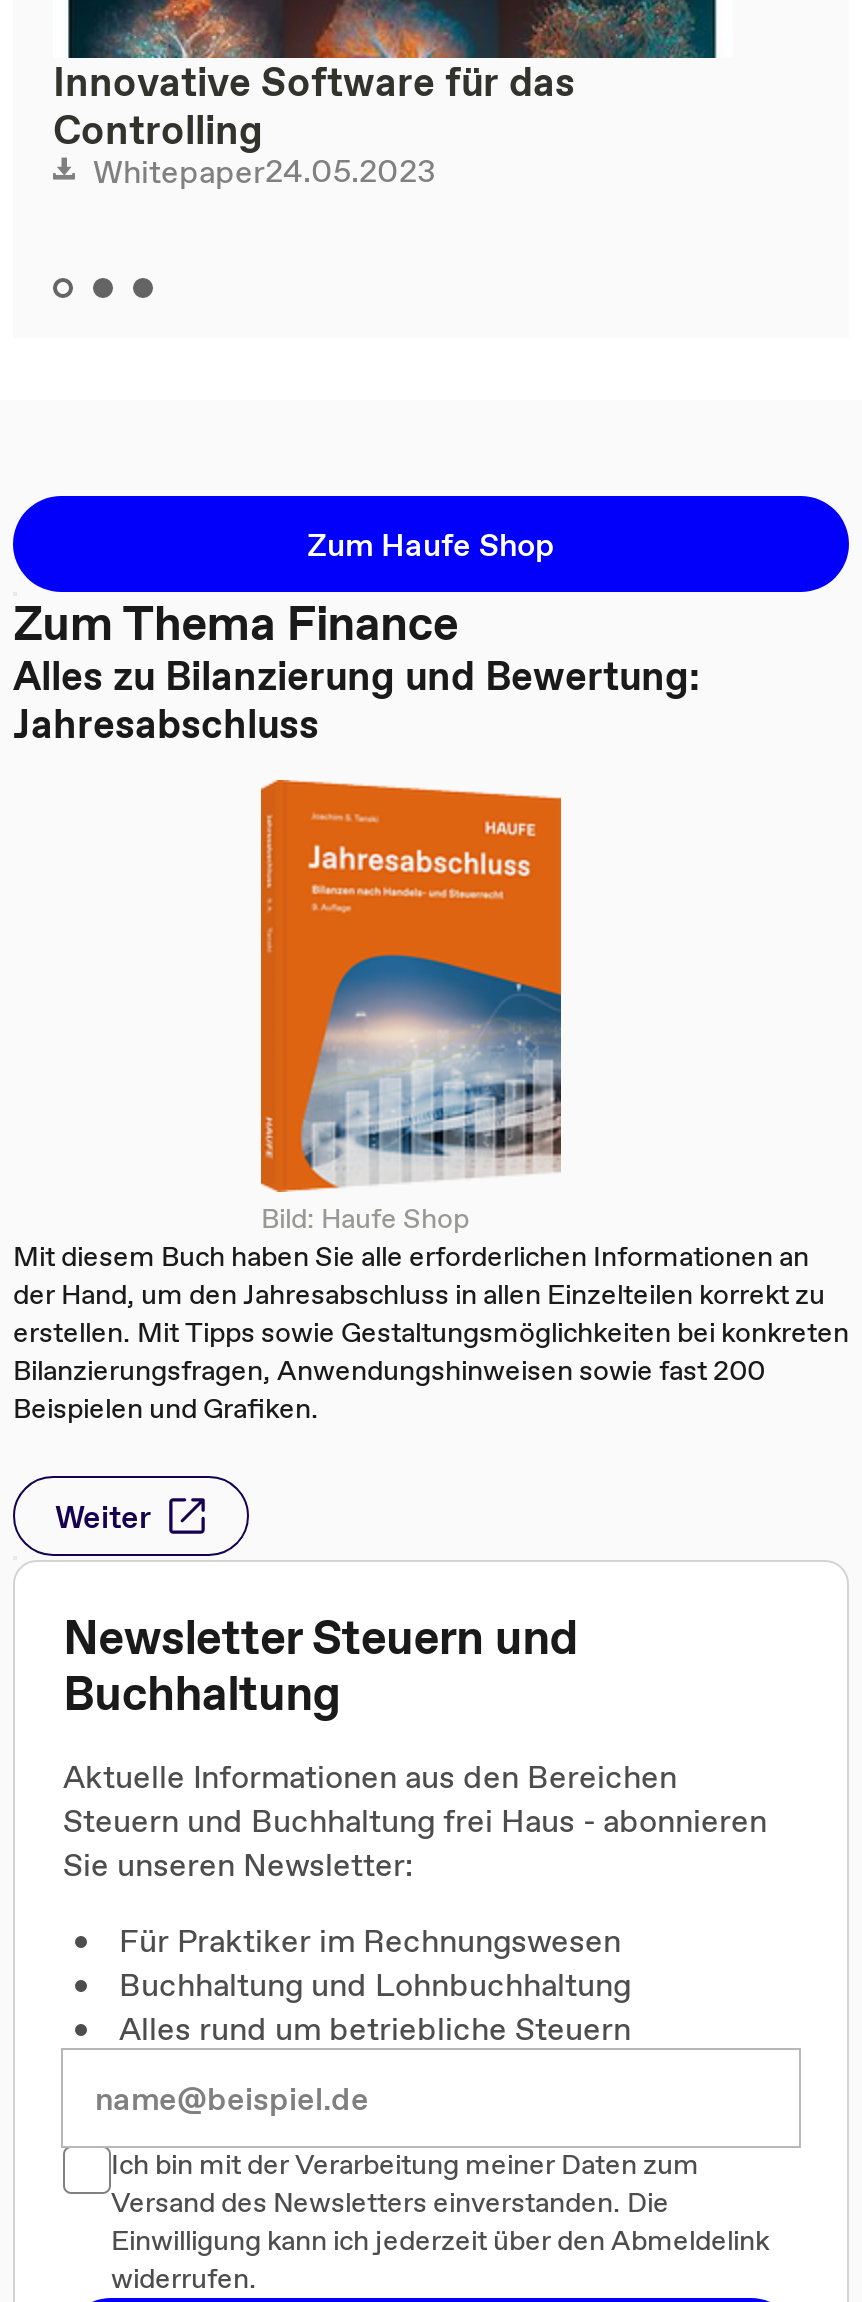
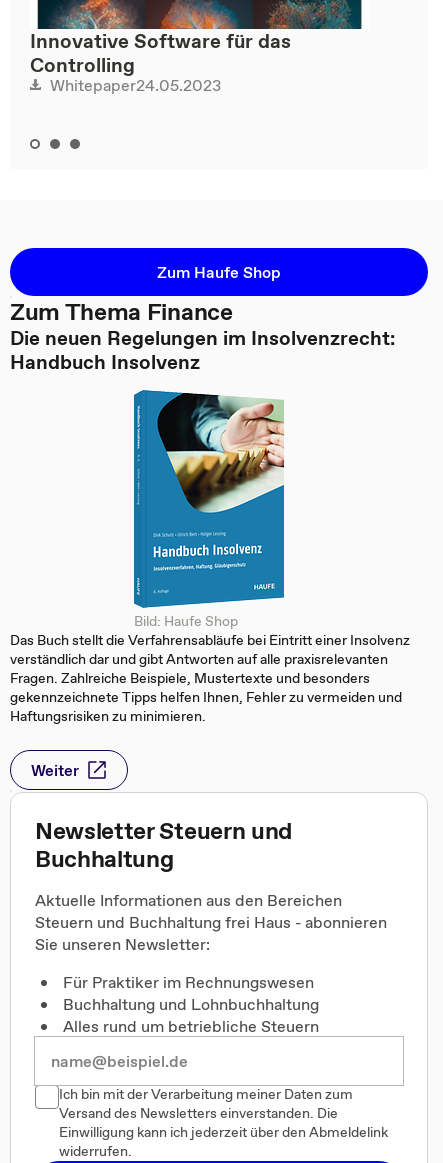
- Alles zu Bilanzierung und Bewertung:
- Jahresabschluss
+ Die neuen Regelungen im Insolvenzrecht:
+ Handbuch Insolvenz

- [image]
- Mit diesem Buch haben Sie alle erforderlichen Informationen an
- der Hand, um den Jahresabschluss in allen Einzelteilen korrekt zu
- erstellen. Mit Tipps sowie Gestaltungsmöglichkeiten bei konkreten
- Bilanzierungsfragen, Anwendungshinweisen sowie fast 200
- Beispielen und Grafiken.
+ [image]
+ Das Buch stellt die Verfahrensabläufe bei Eintritt einer Insolvenz
+ verständlich dar und gibt Antworten auf alle praxisrelevanten
+ Fragen. Zahlreiche Beispiele, Mustertexte und besonders
+ gekennzeichnete Tipps helfen Ihnen, Fehler zu vermeiden und
+ Haftungsrisiken zu minimieren.
